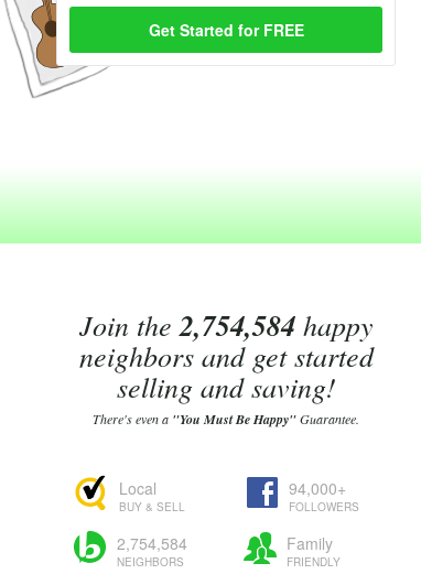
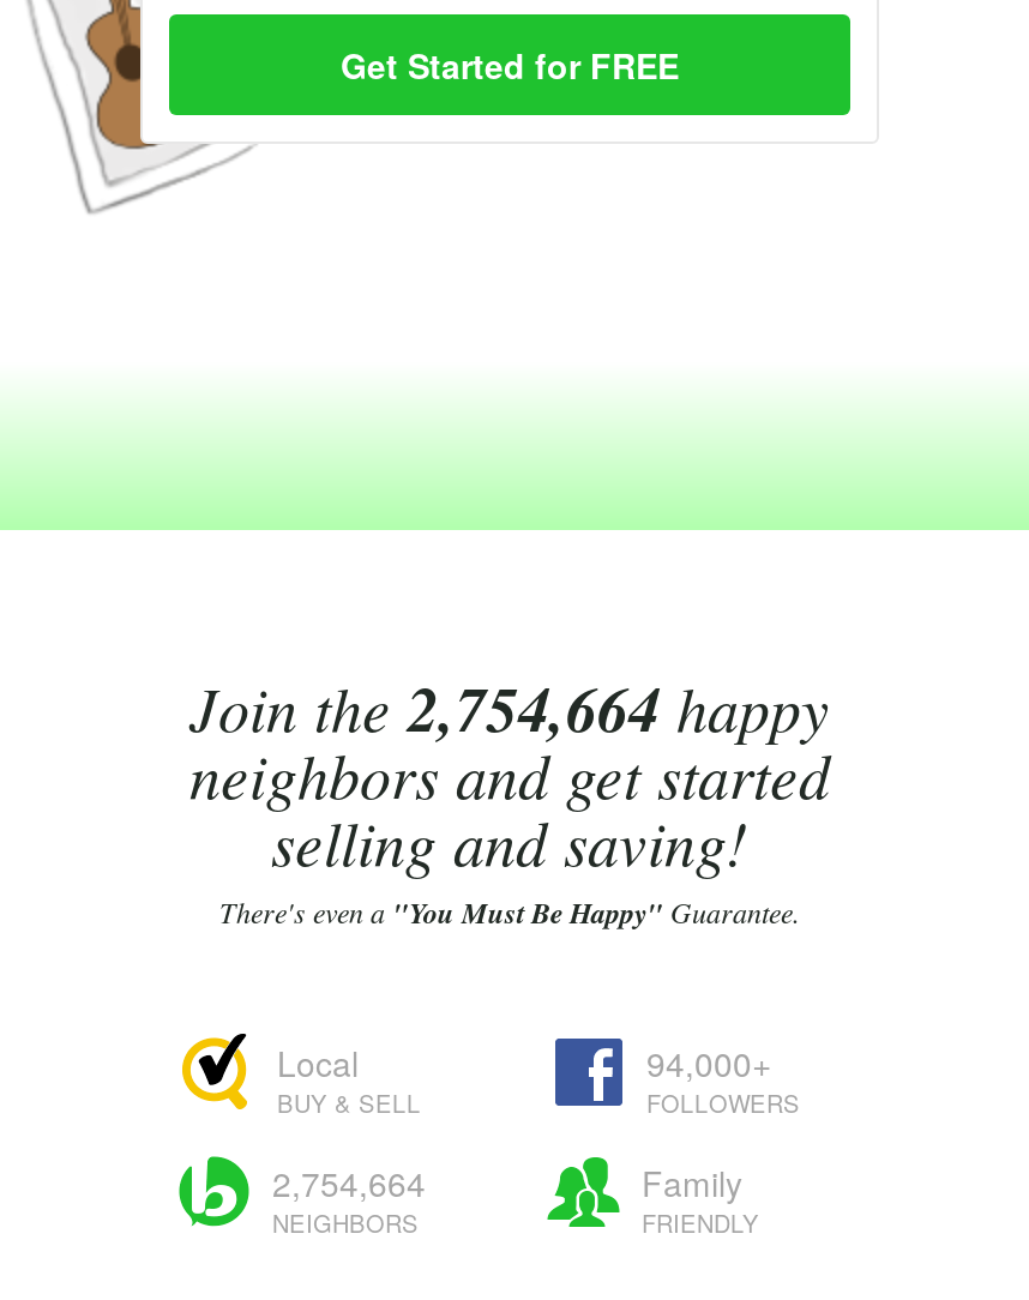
- Join the 2,754,584 happy
+ Join the 2,754,664 happy

- 2,754,584
+ 2,754,664
